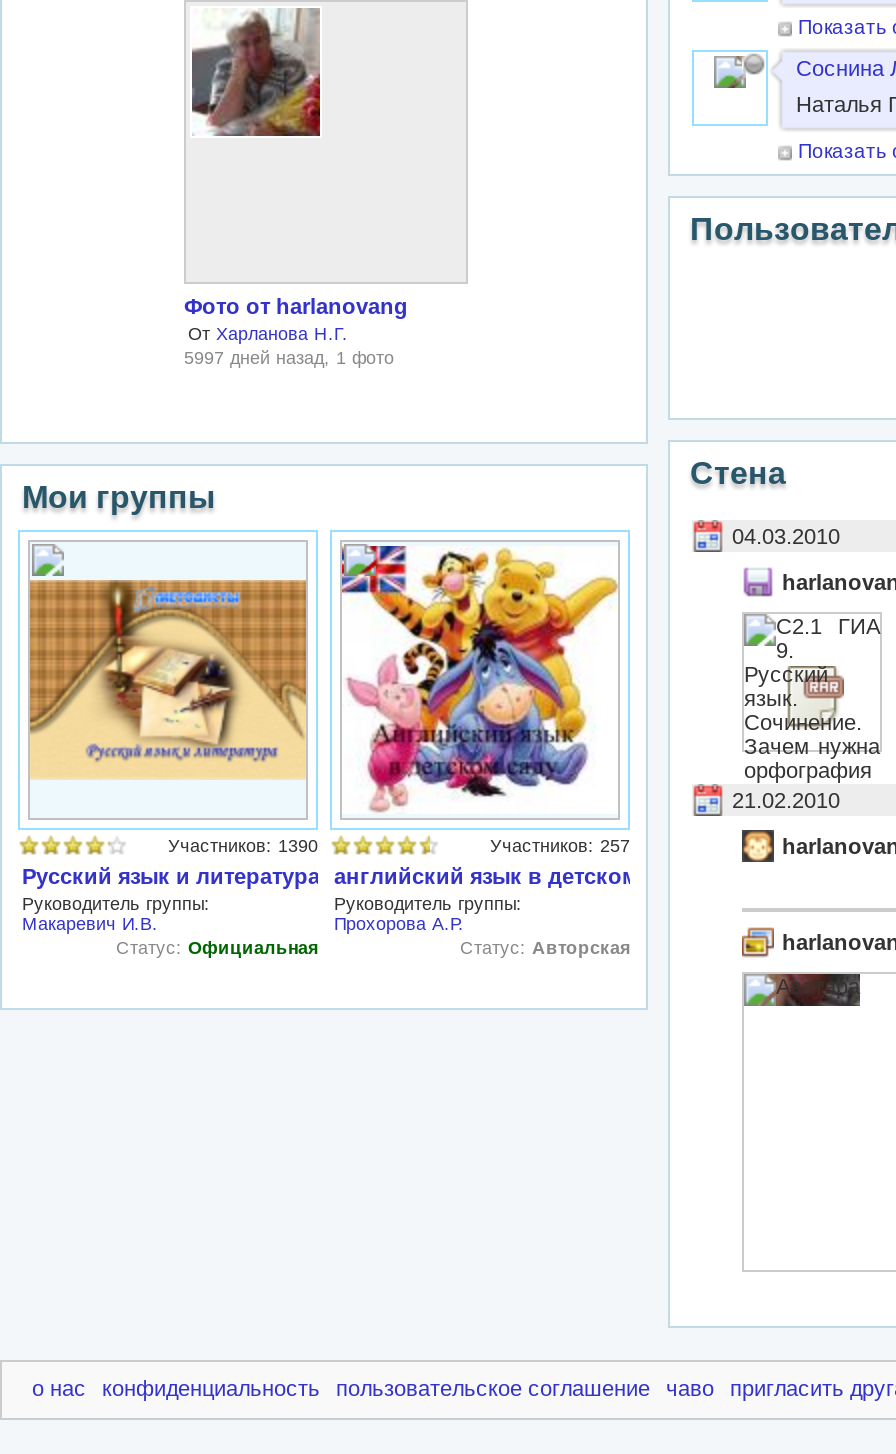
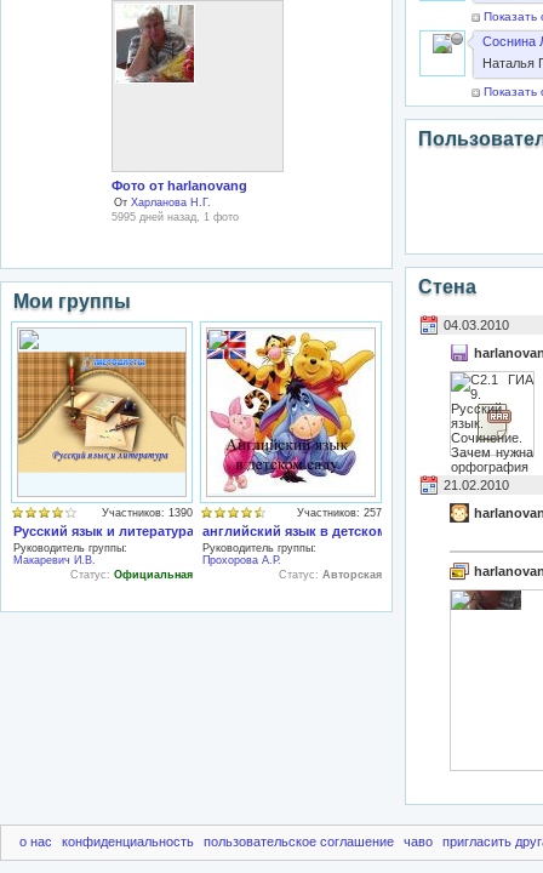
- 5997 дней назад, 1 фото
+ 5995 дней назад, 1 фото
